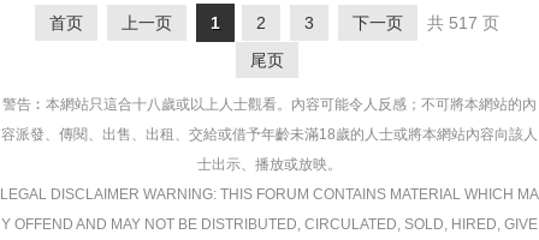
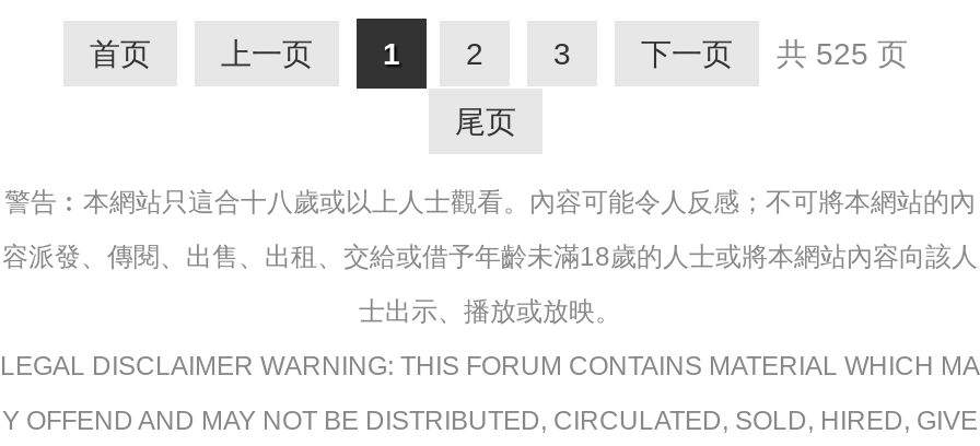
- 首页 上一页 1 2 3 下一页 共 517 页
+ 首页 上一页 1 2 3 下一页 共 525 页
